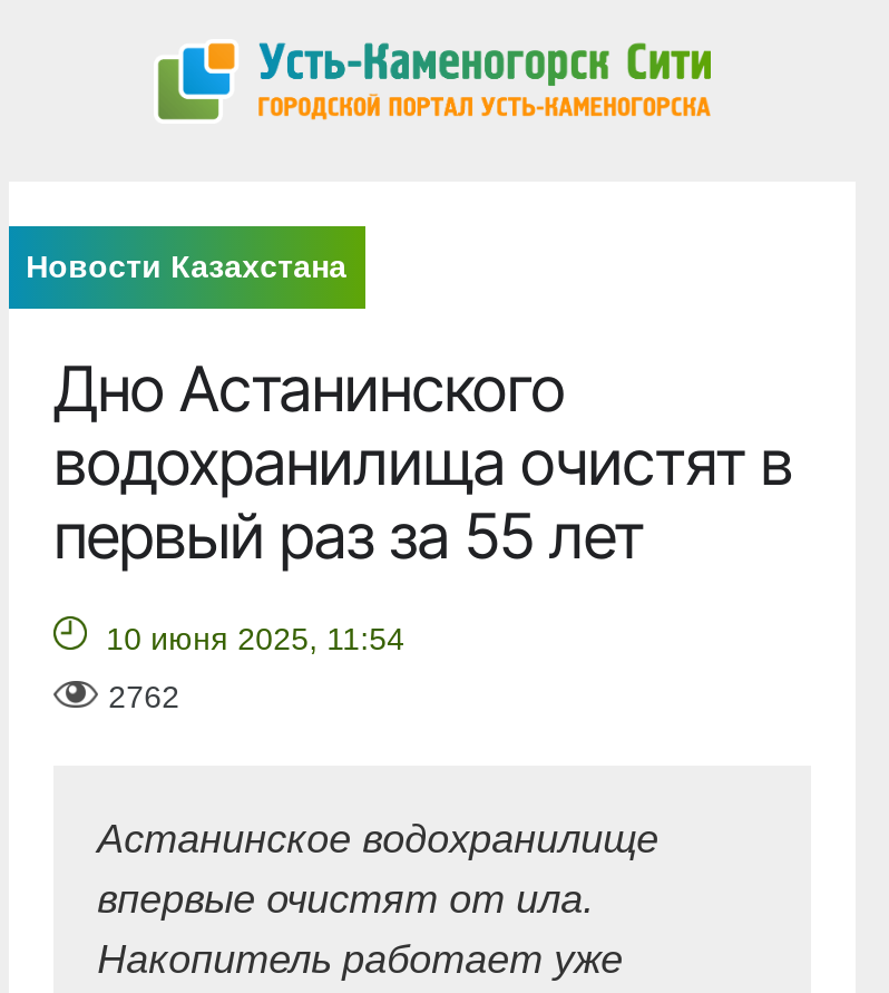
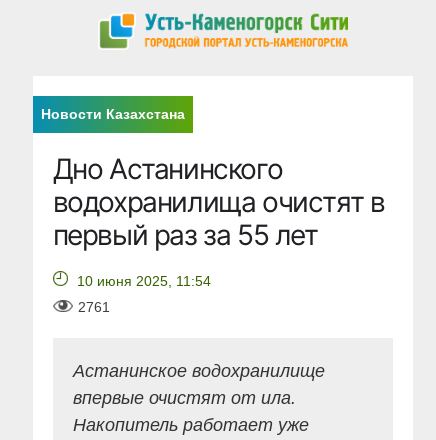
- 2762
+ 2761
